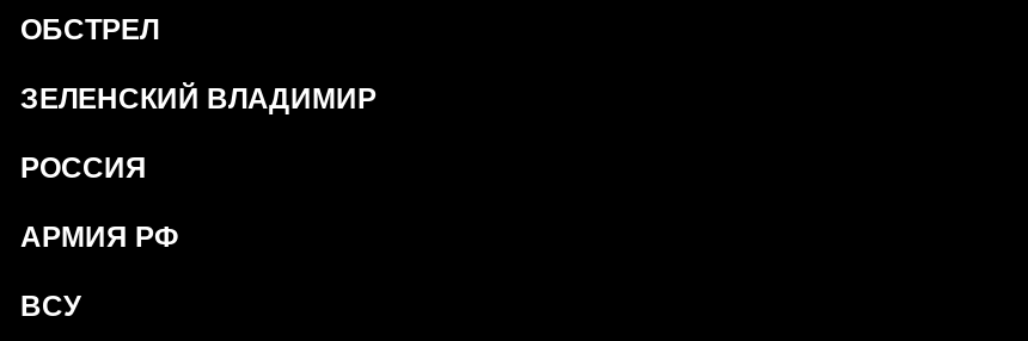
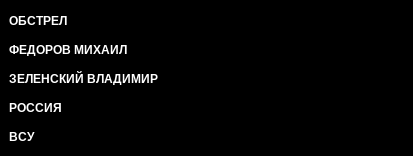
+ ФЕДОРОВ МИХАИЛ

moved down: ЗЕЛЕНСКИЙ ВЛАДИМИР | РОССИЯ

- АРМИЯ РФ
